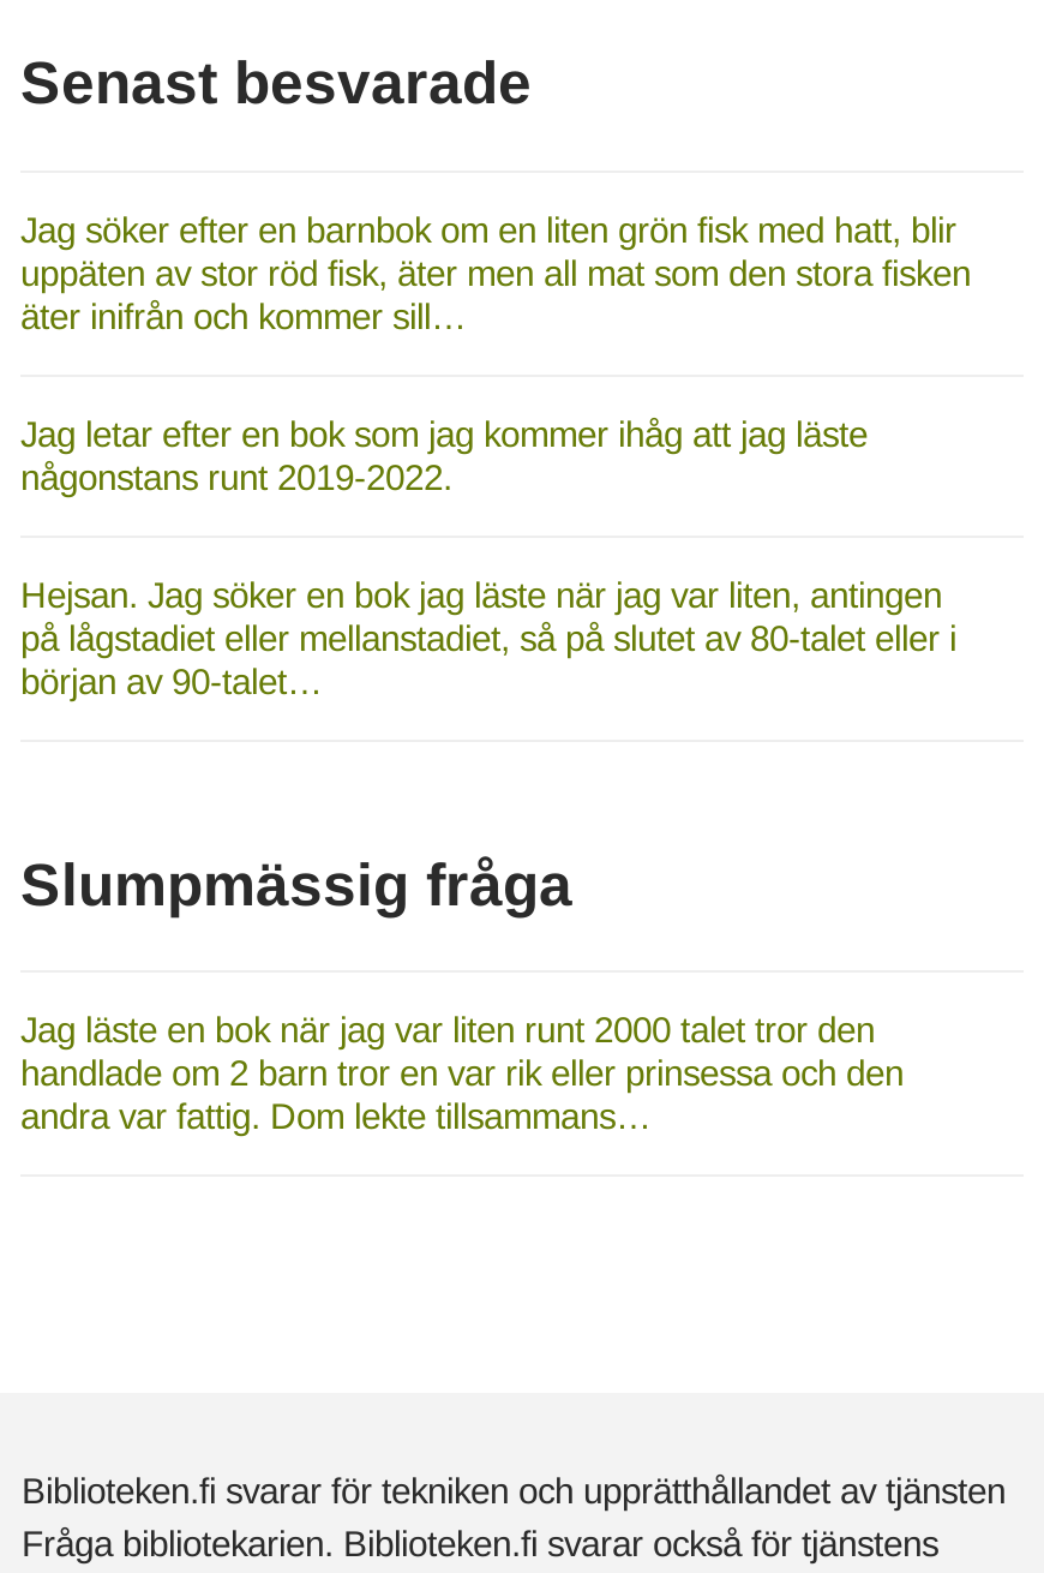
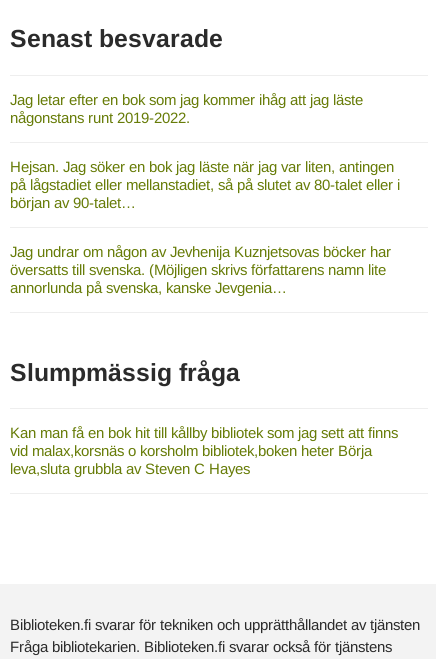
- Jag söker efter en barnbok om en liten grön fisk med hatt, blir
- uppäten av stor röd fisk, äter men all mat som den stora fisken
- äter inifrån och kommer sill…

moved up: Jag letar efter en bok som jag kommer ihåg att jag läste | någonstans runt 2019-2022. | Hejsan. Jag söker en bok jag läste när jag var liten, antingen | på lågstadiet eller mellanstadiet, så på slutet av 80-talet eller i | början av 90-talet…

+ Jag undrar om någon av Jevhenija Kuznjetsovas böcker har
+ översatts till svenska. (Möjligen skrivs författarens namn lite
+ annorlunda på svenska, kanske Jevgenia…

- Jag läste en bok när jag var liten runt 2000 talet tror den
- handlade om 2 barn tror en var rik eller prinsessa och den
- andra var fattig. Dom lekte tillsammans…
+ Kan man få en bok hit till kållby bibliotek som jag sett att finns
+ vid malax,korsnäs o korsholm bibliotek,boken heter Börja
+ leva,sluta grubbla av Steven C Hayes
